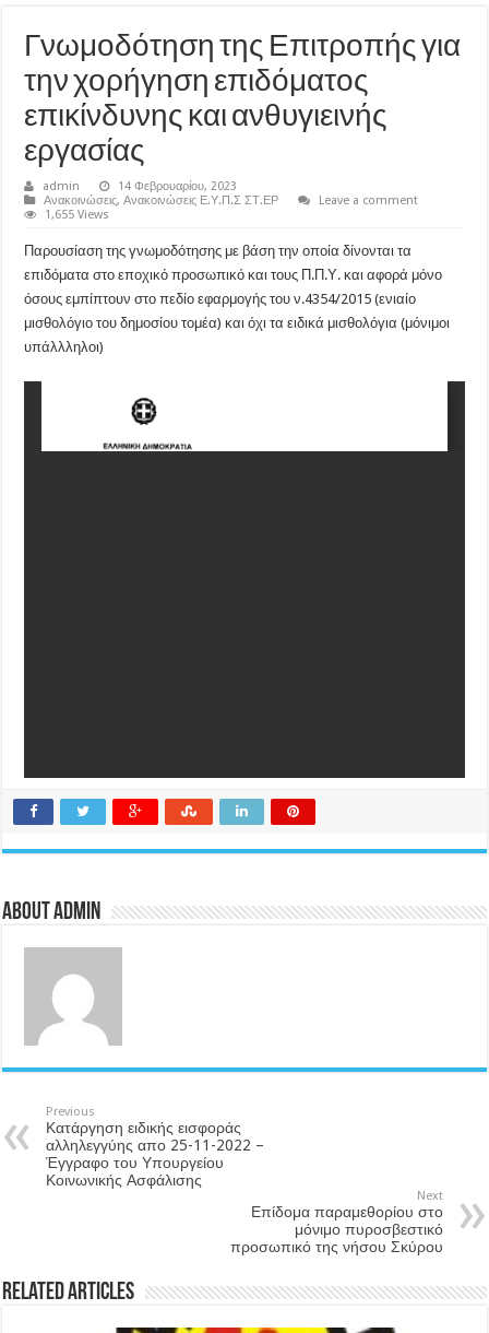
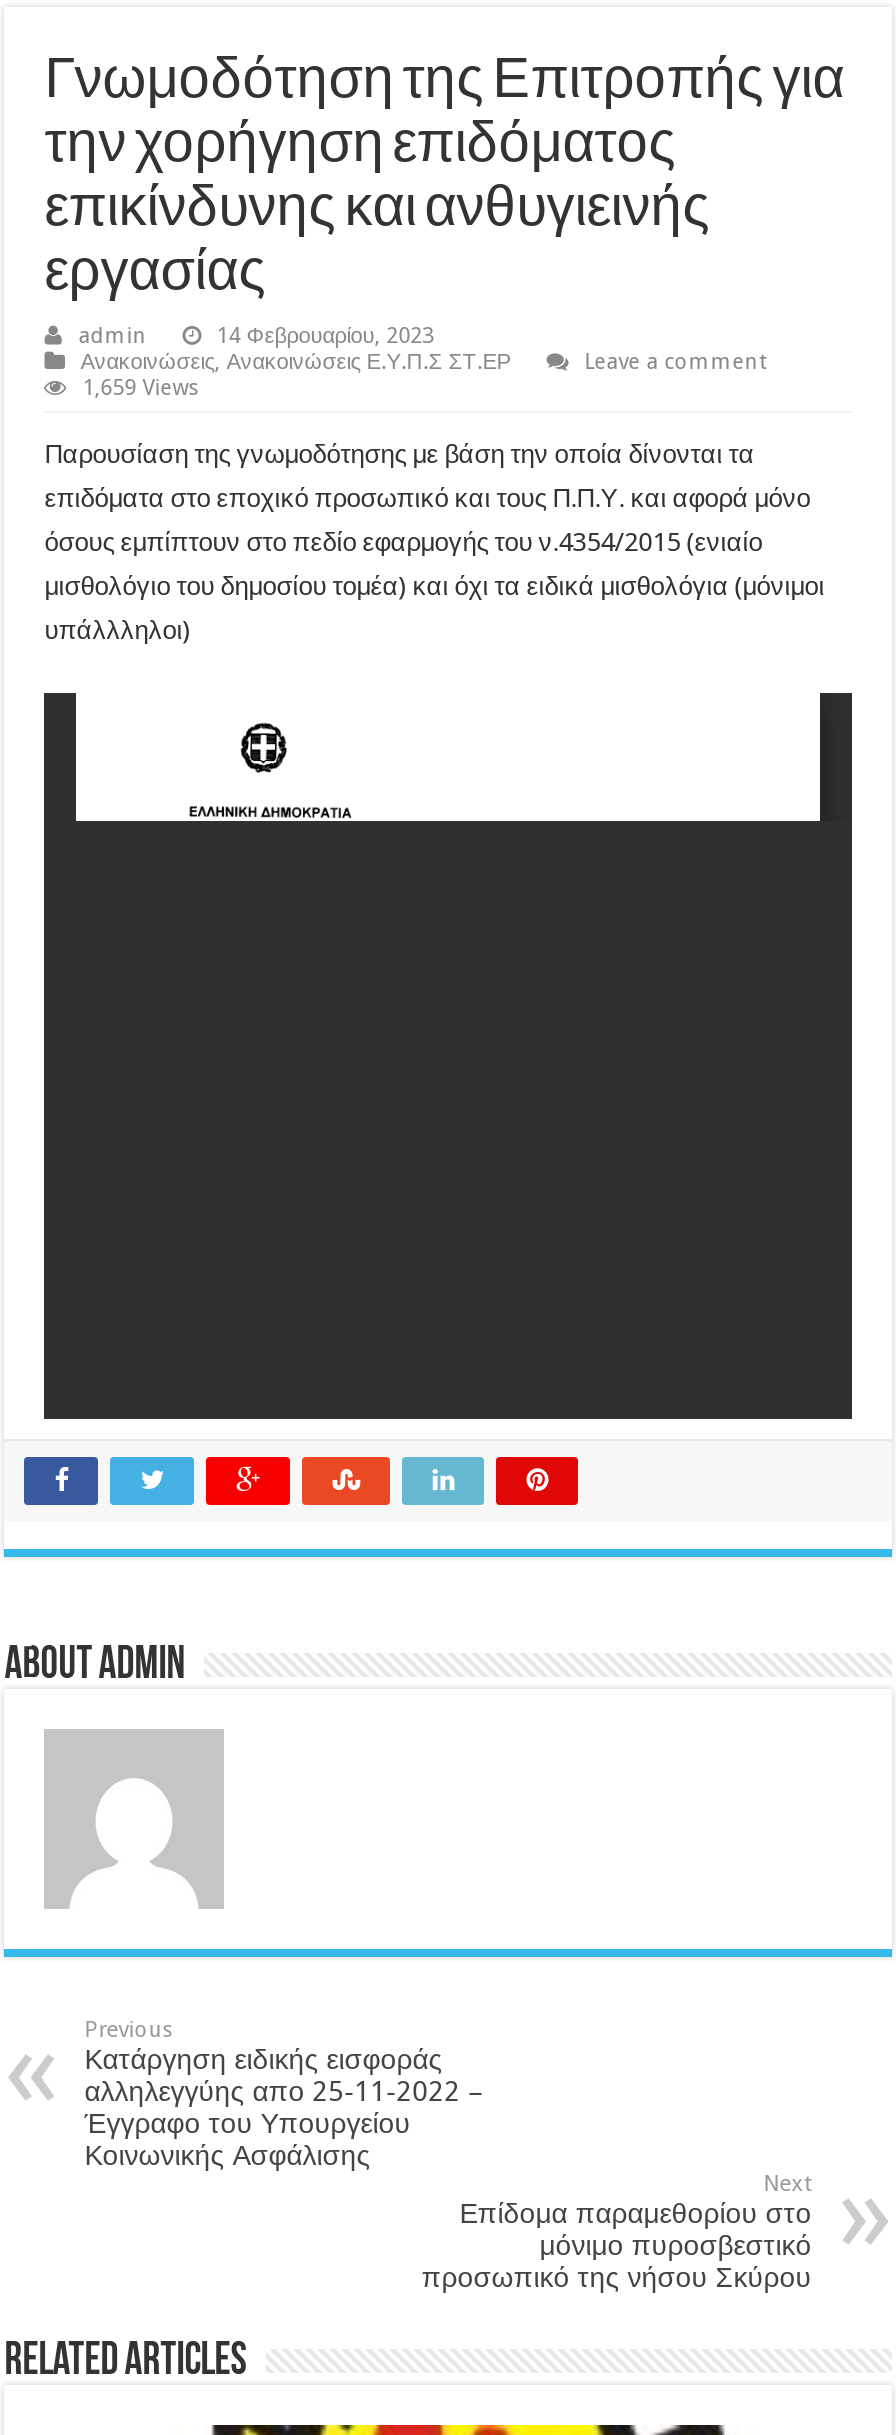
- 1,655 Views
+ 1,659 Views
